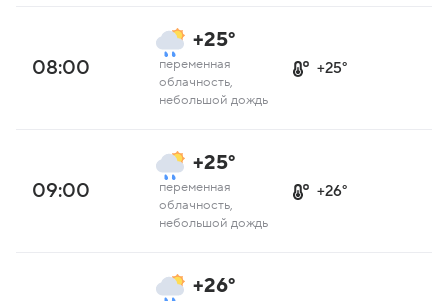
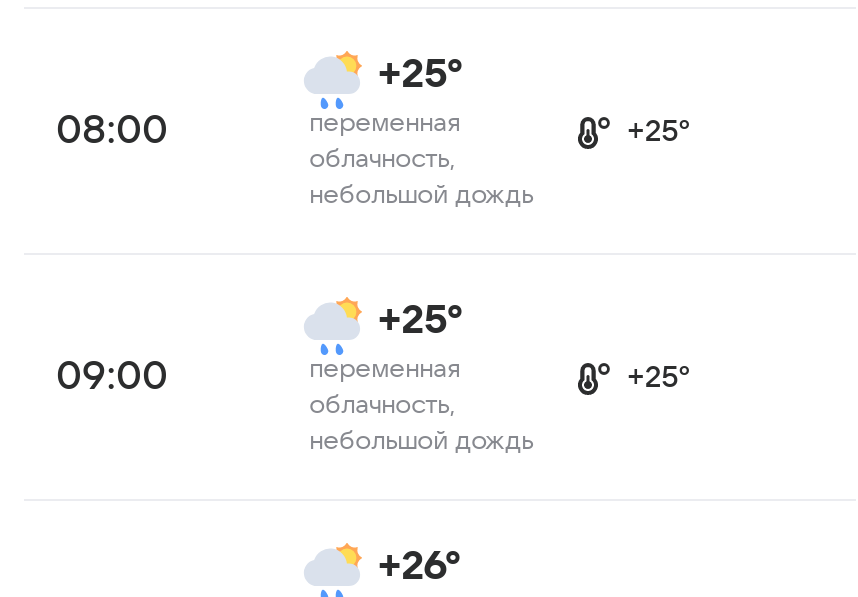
- +26°
+ +25°
